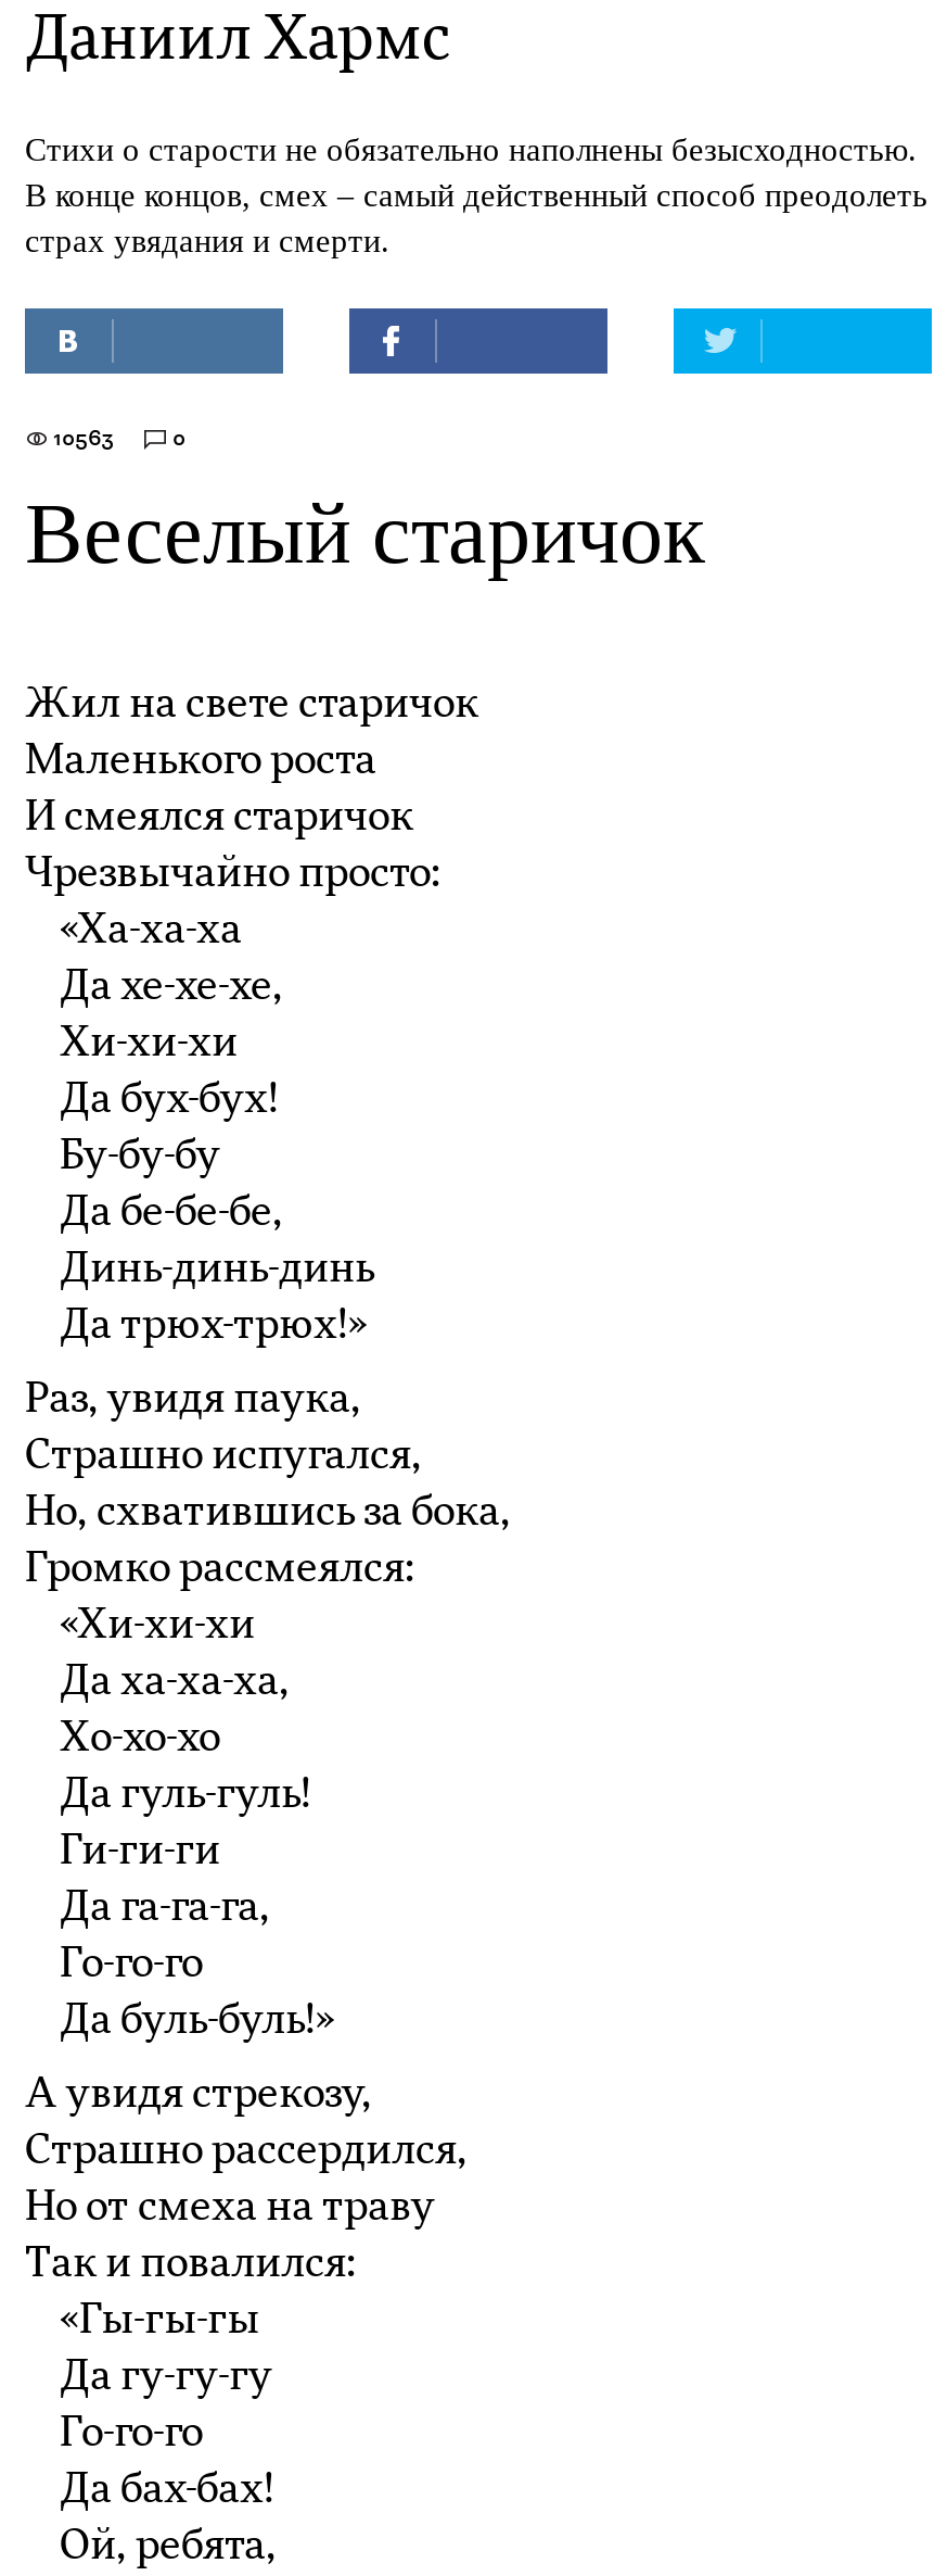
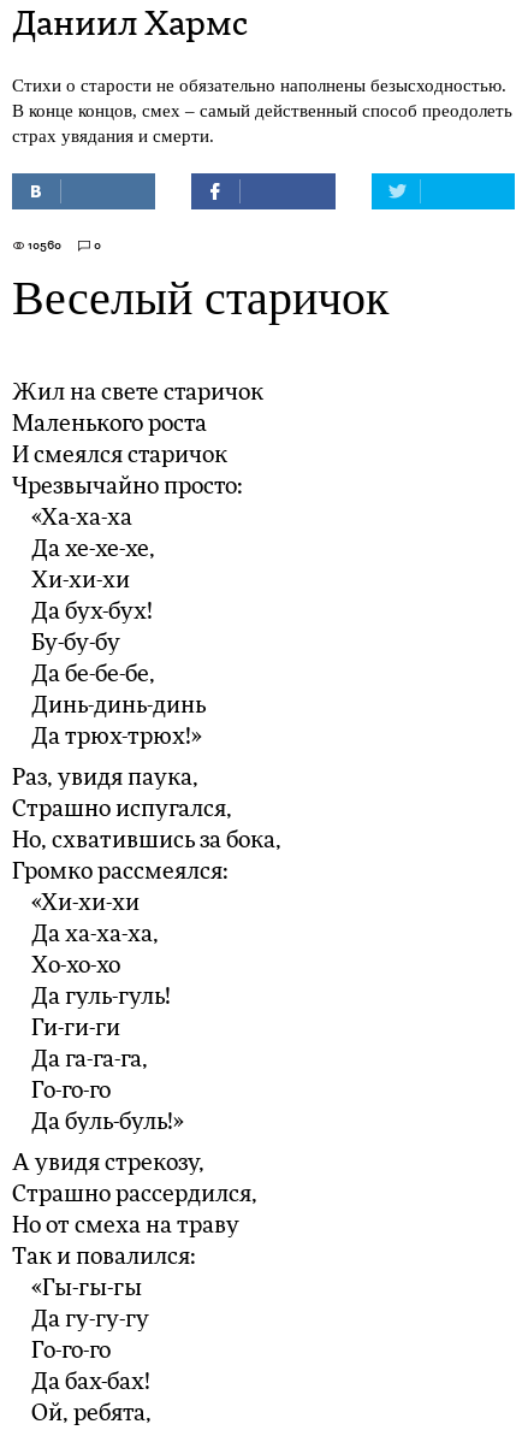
- 10563
+ 10560
